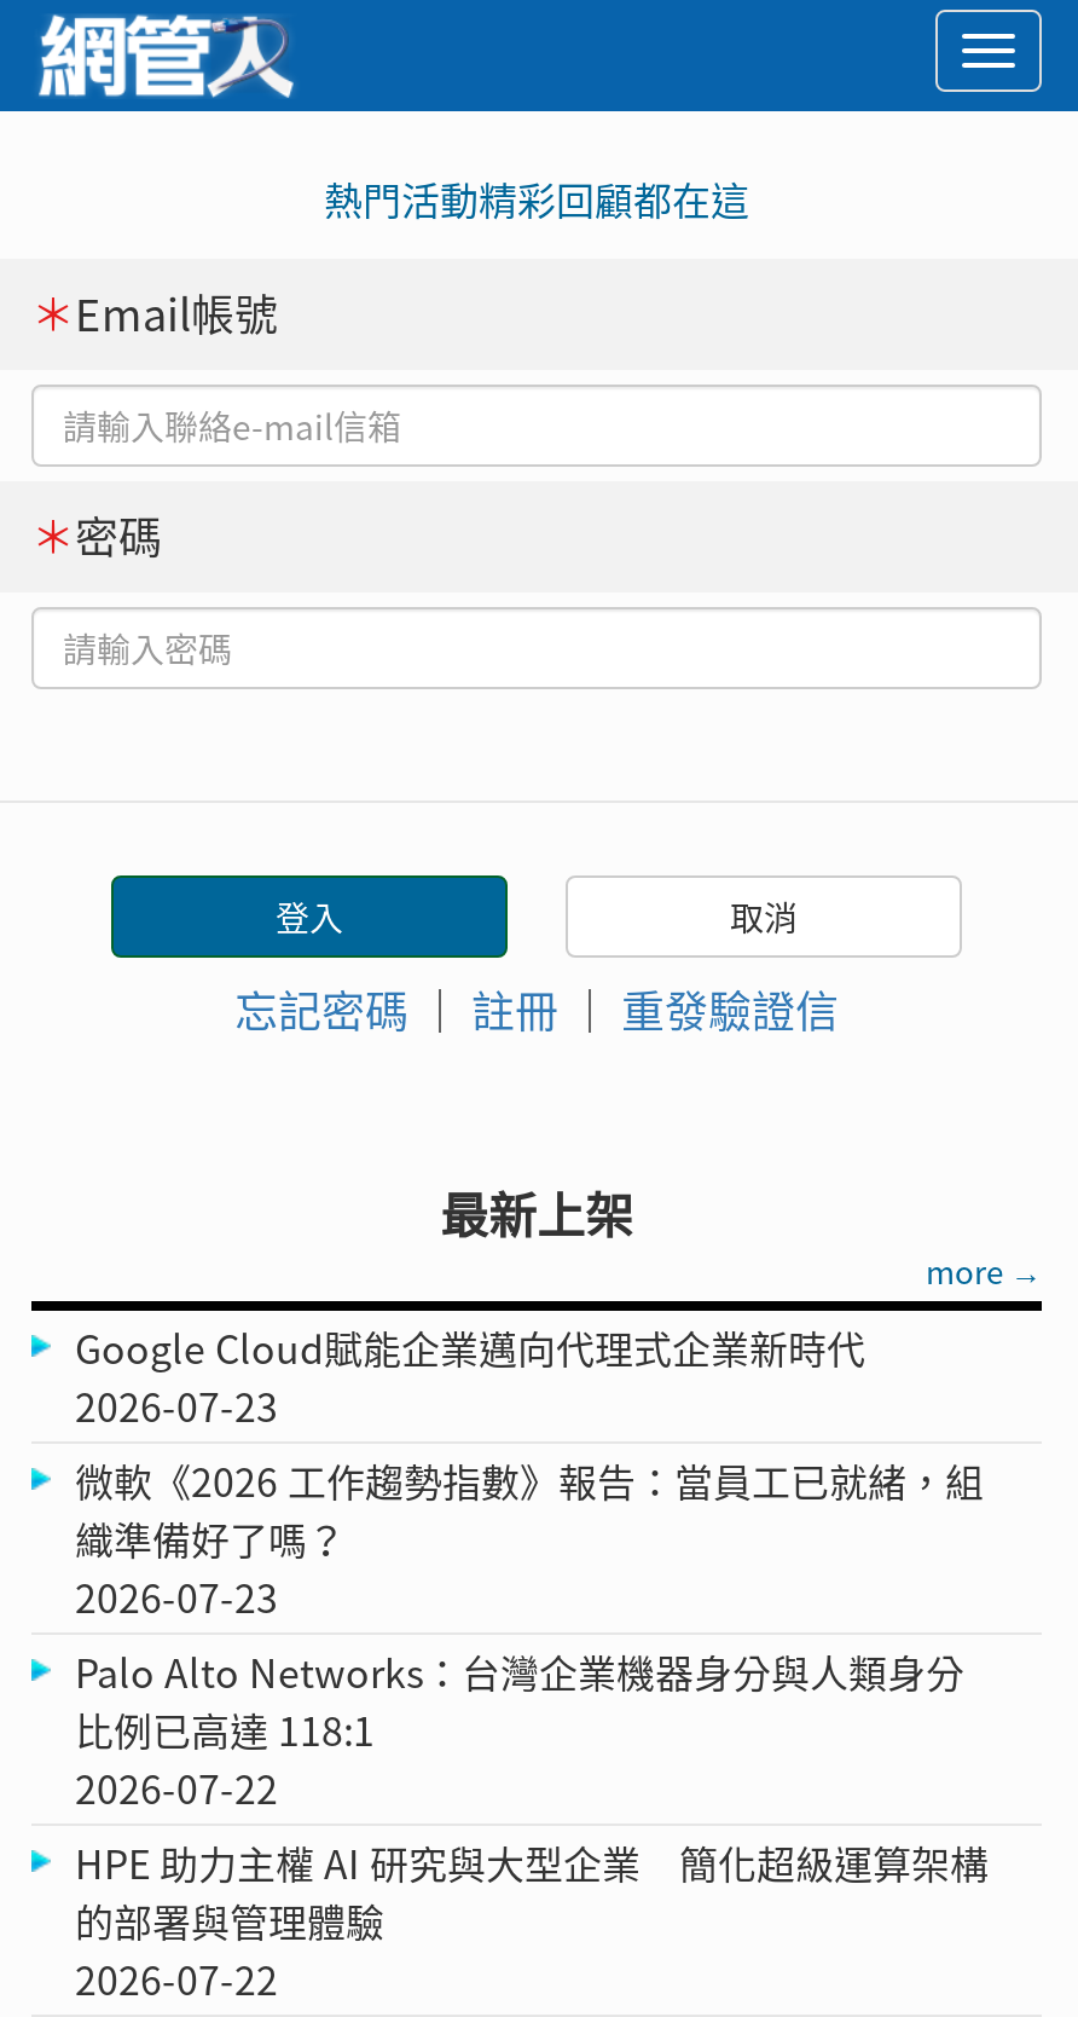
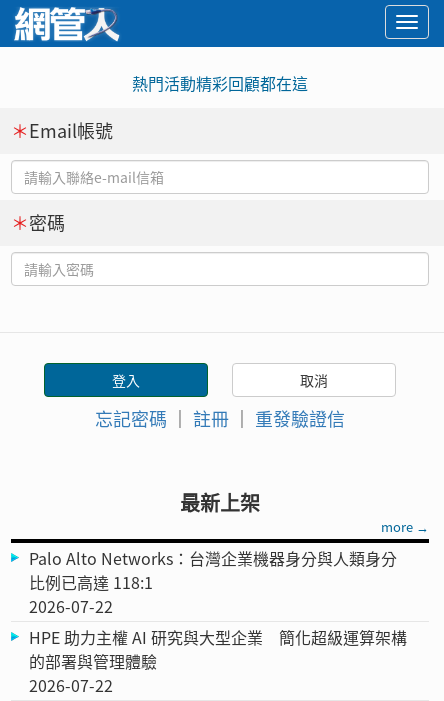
- Google Cloud賦能企業邁向代理式企業新時代
- 2026-07-23
- 微軟《2026 工作趨勢指數》報告：當員工已就緒，組
- 織準備好了嗎？
- 2026-07-23
